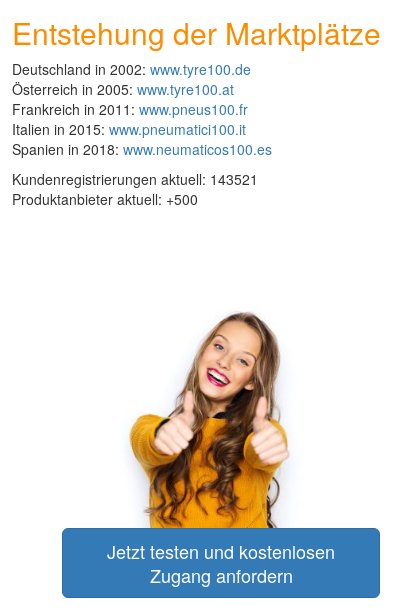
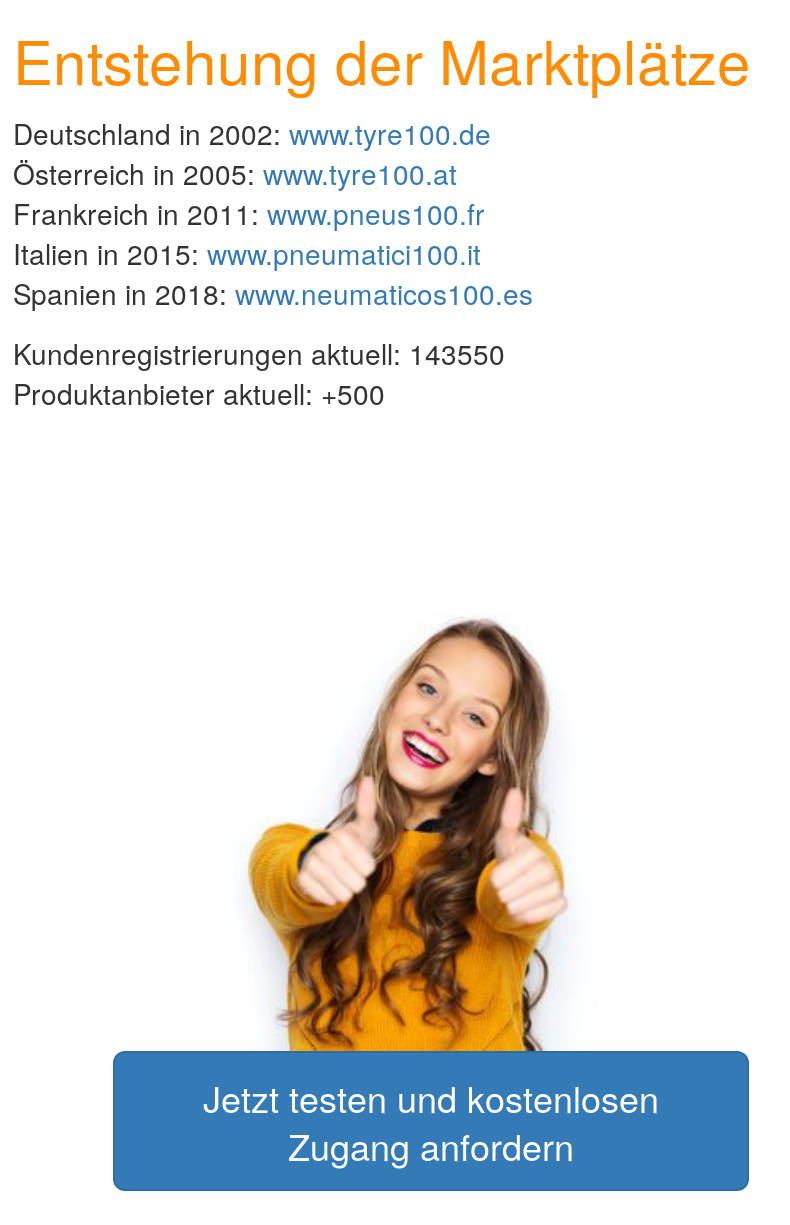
- Kundenregistrierungen aktuell: 143521
+ Kundenregistrierungen aktuell: 143550
